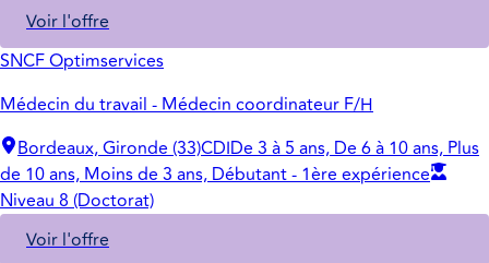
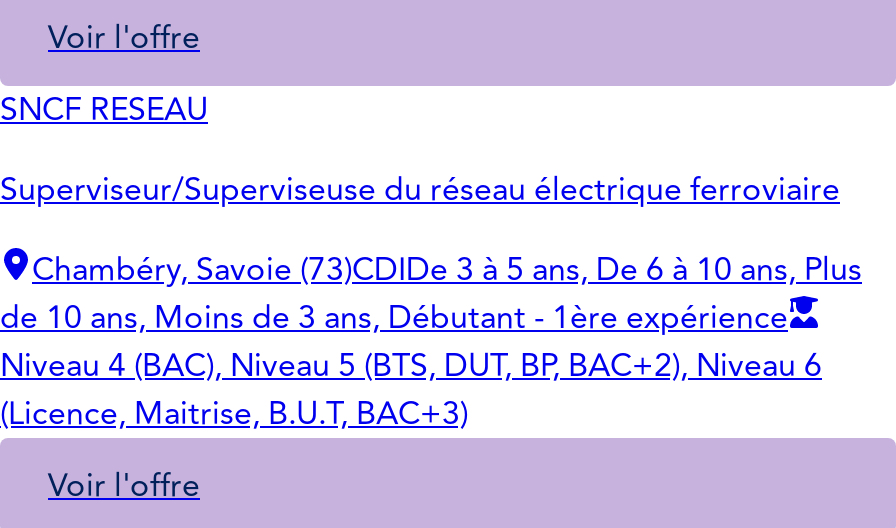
- SNCF Optimservices
+ SNCF RESEAU

- Médecin du travail - Médecin coordinateur F/H
+ Superviseur/Superviseuse du réseau électrique ferroviaire

- Bordeaux, Gironde (33)CDIDe 3 à 5 ans, De 6 à 10 ans, Plus
+ Chambéry, Savoie (73)CDIDe 3 à 5 ans, De 6 à 10 ans, Plus

- Niveau 8 (Doctorat)
+ Niveau 4 (BAC), Niveau 5 (BTS, DUT, BP, BAC+2), Niveau 6
+ (Licence, Maitrise, B.U.T, BAC+3)
